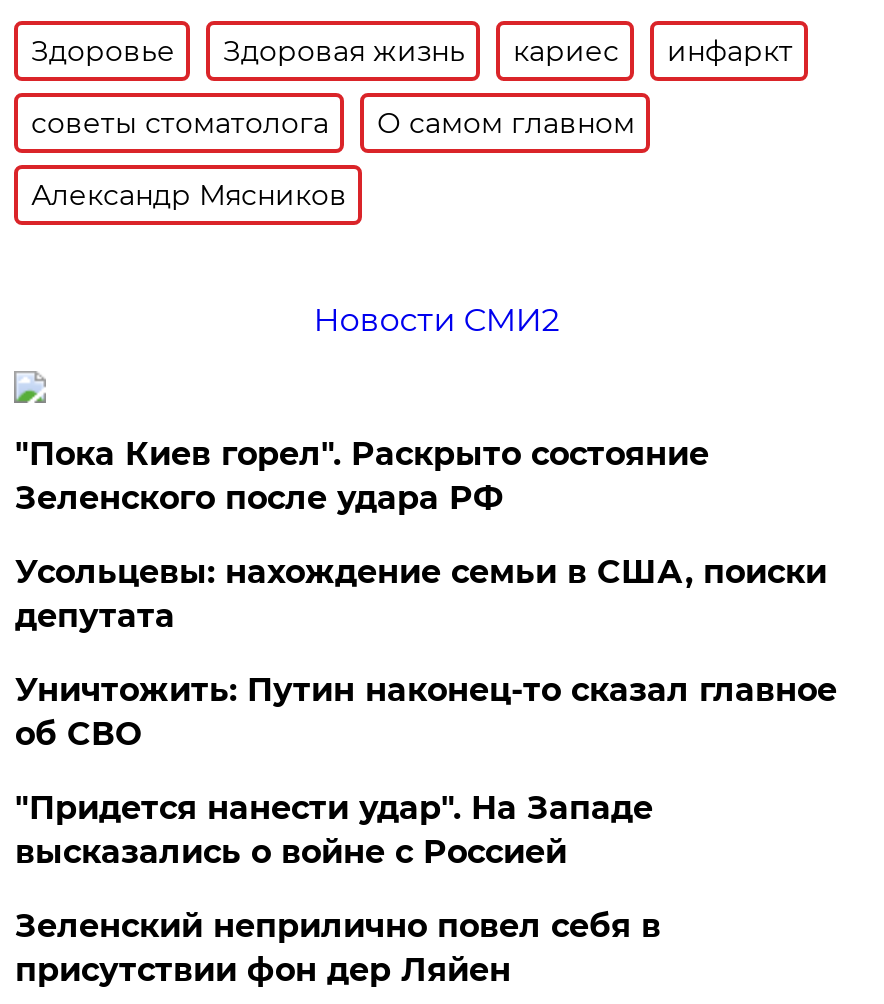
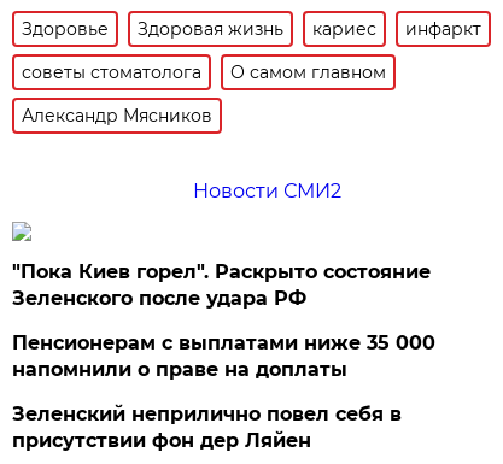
- Усольцевы: нахождение семьи в США, поиски
- депутата
- Уничтожить: Путин наконец-то сказал главное
- об СВО
- "Придется нанести удар". На Западе
- высказались о войне с Россией
+ Пенсионерам с выплатами ниже 35 000
+ напомнили о праве на доплаты
